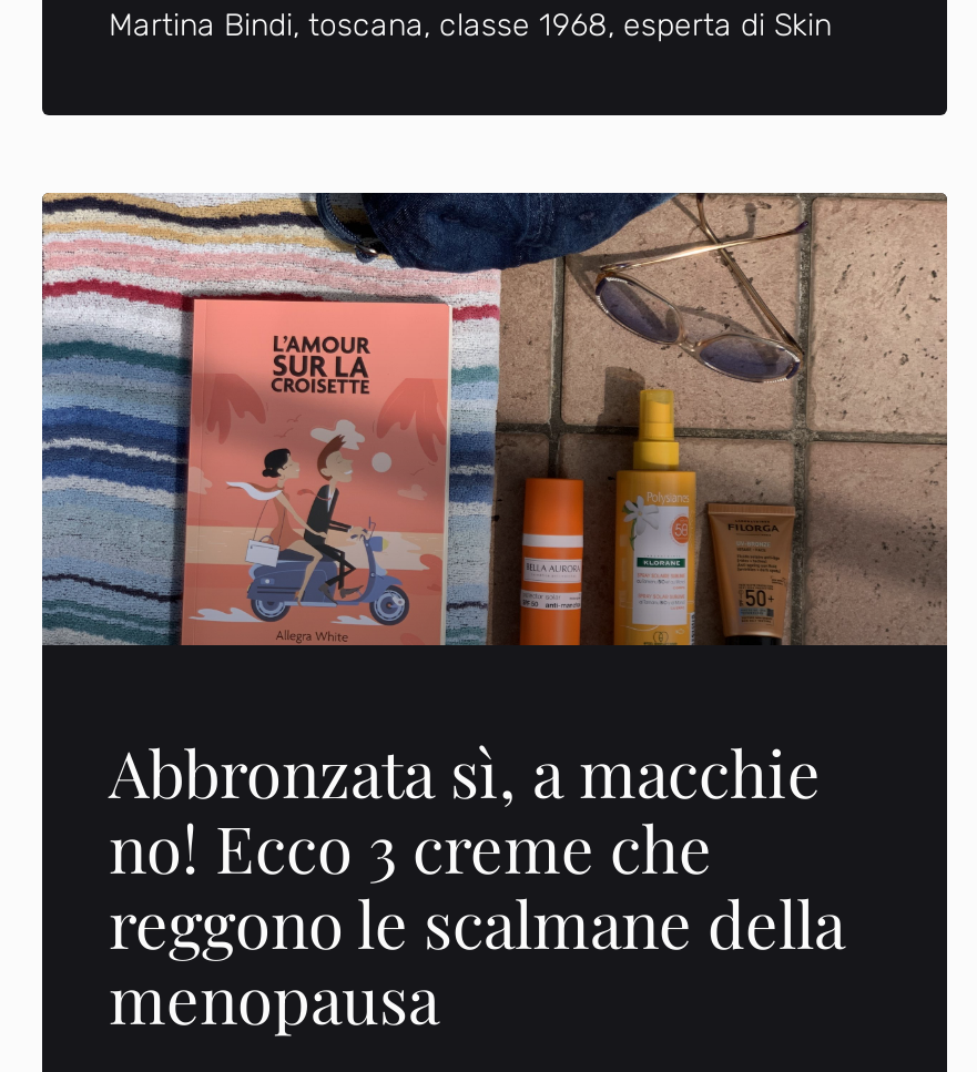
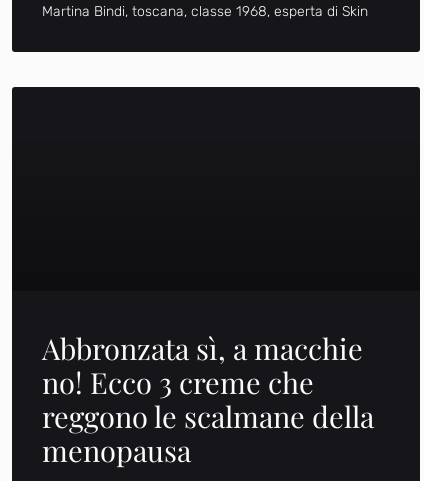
- [image]
